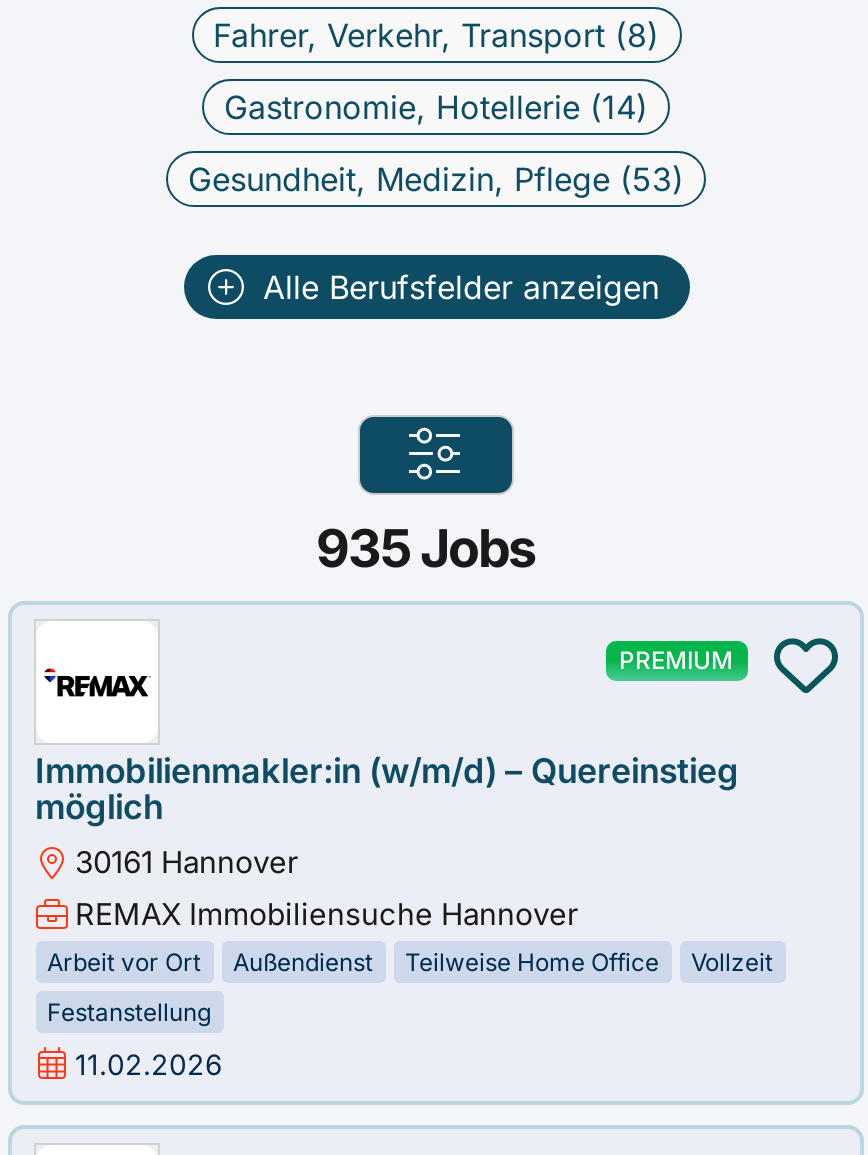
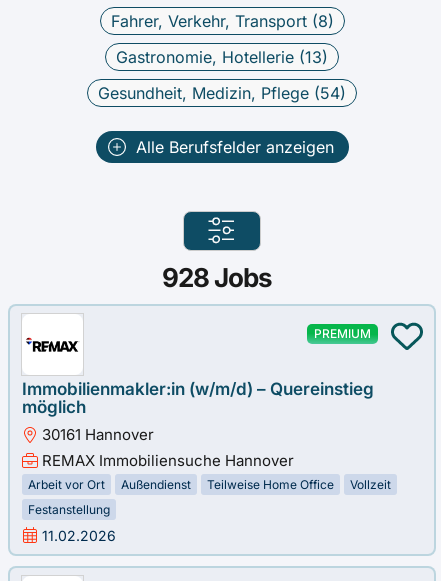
- Gastronomie, Hotellerie (14)
+ Gastronomie, Hotellerie (13)

- Gesundheit, Medizin, Pflege (53)
+ Gesundheit, Medizin, Pflege (54)

- 935 Jobs
+ 928 Jobs
